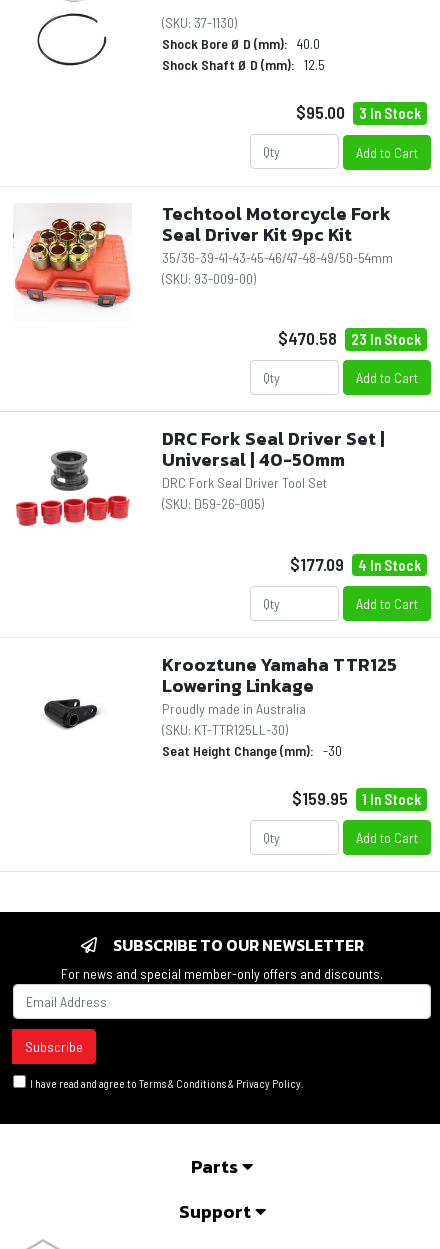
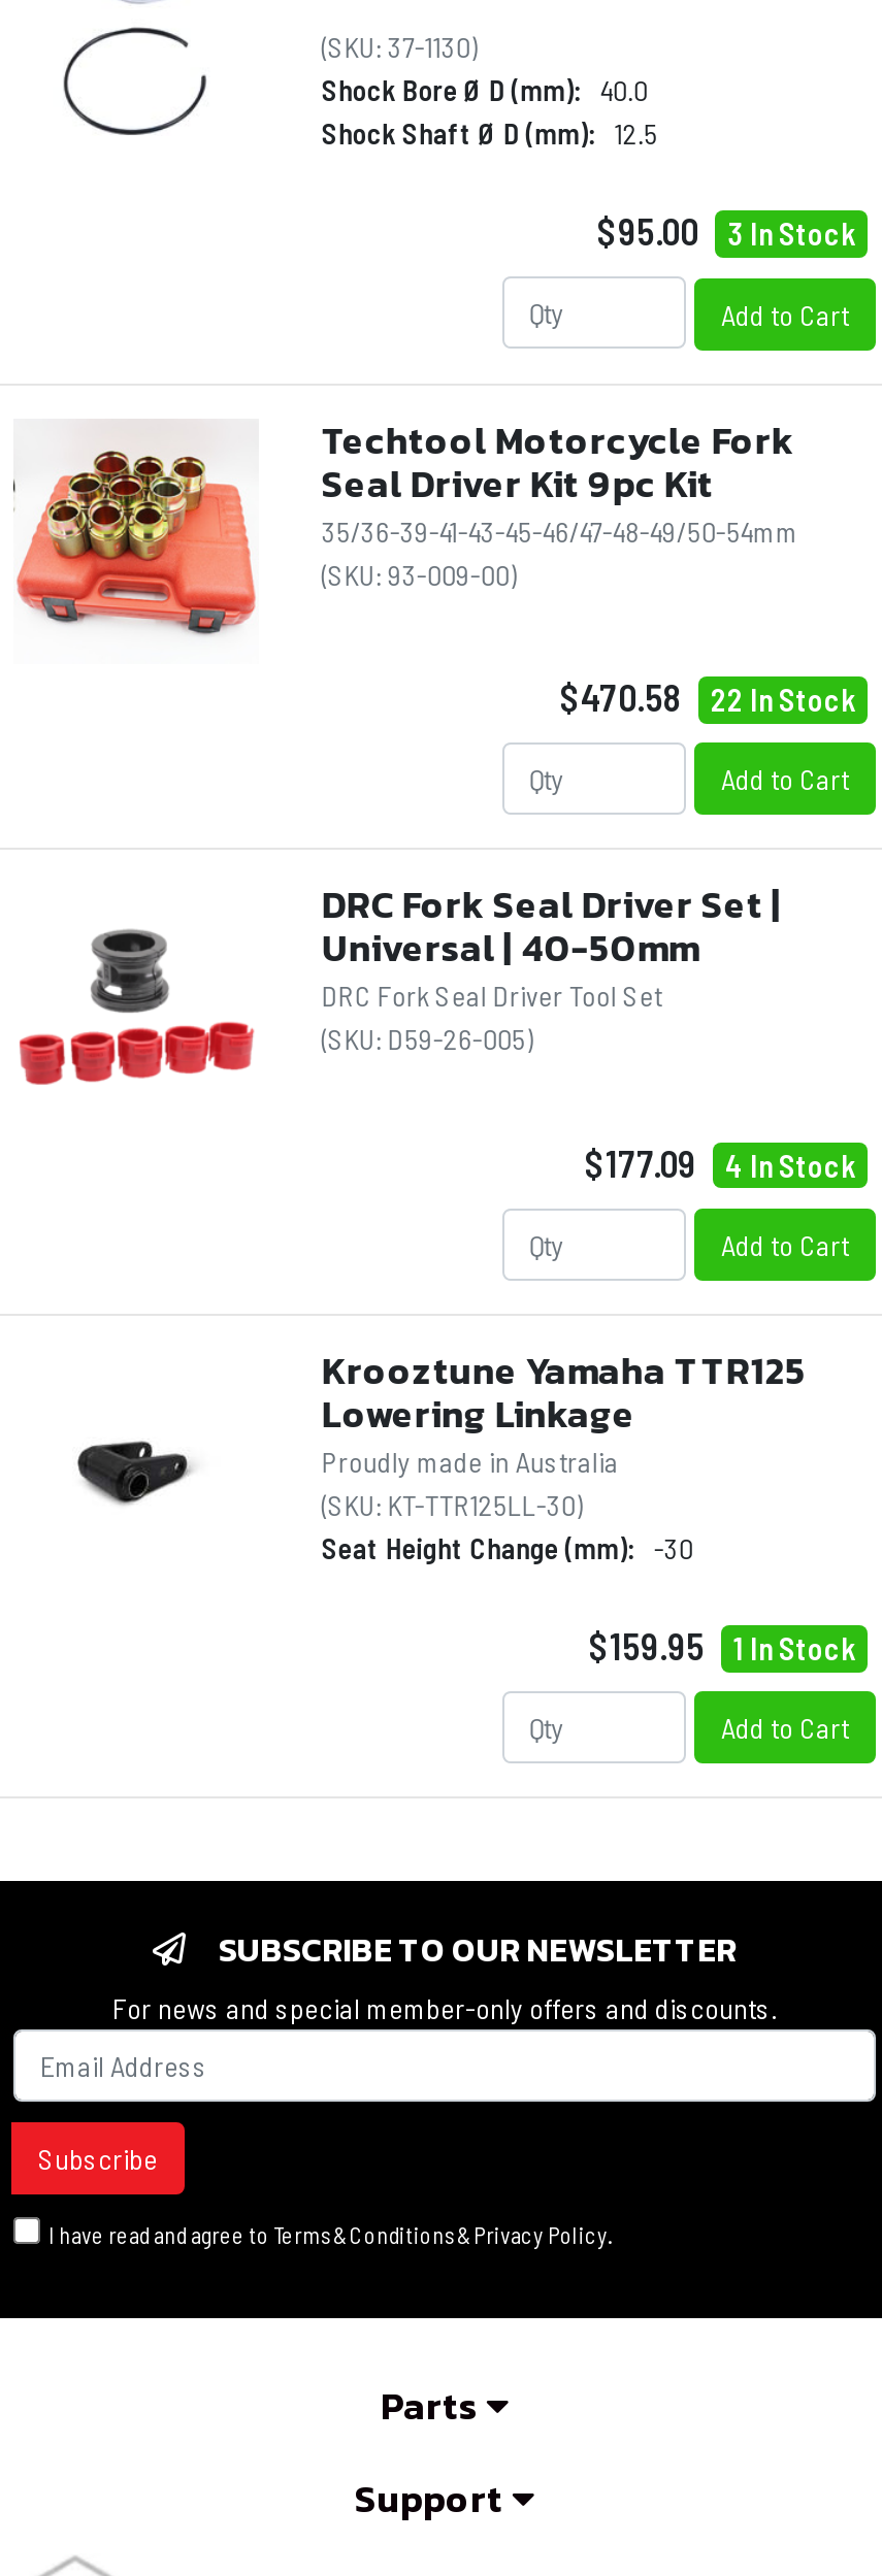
- $470.58 23 In Stock
+ $470.58 22 In Stock
